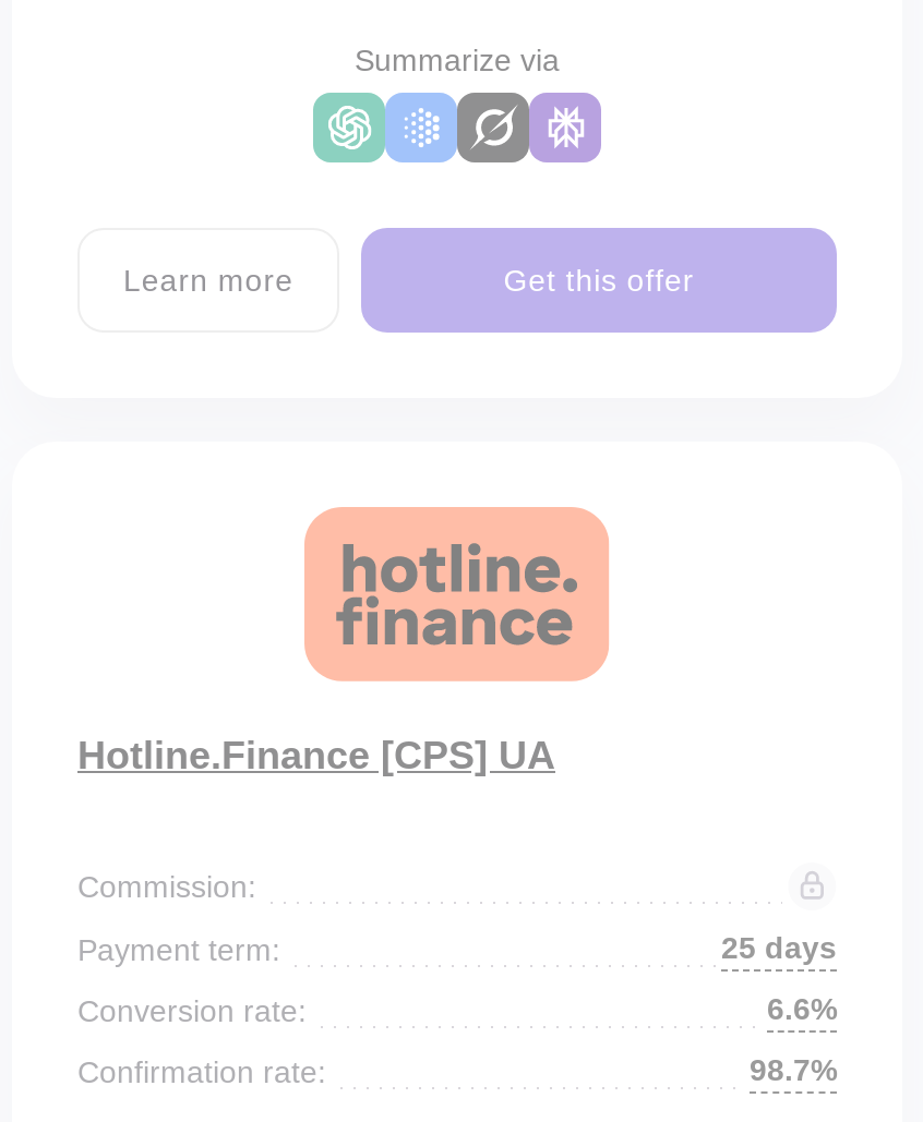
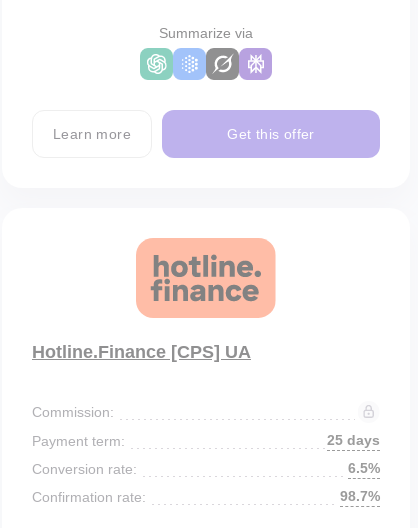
- 6.6%
+ 6.5%
